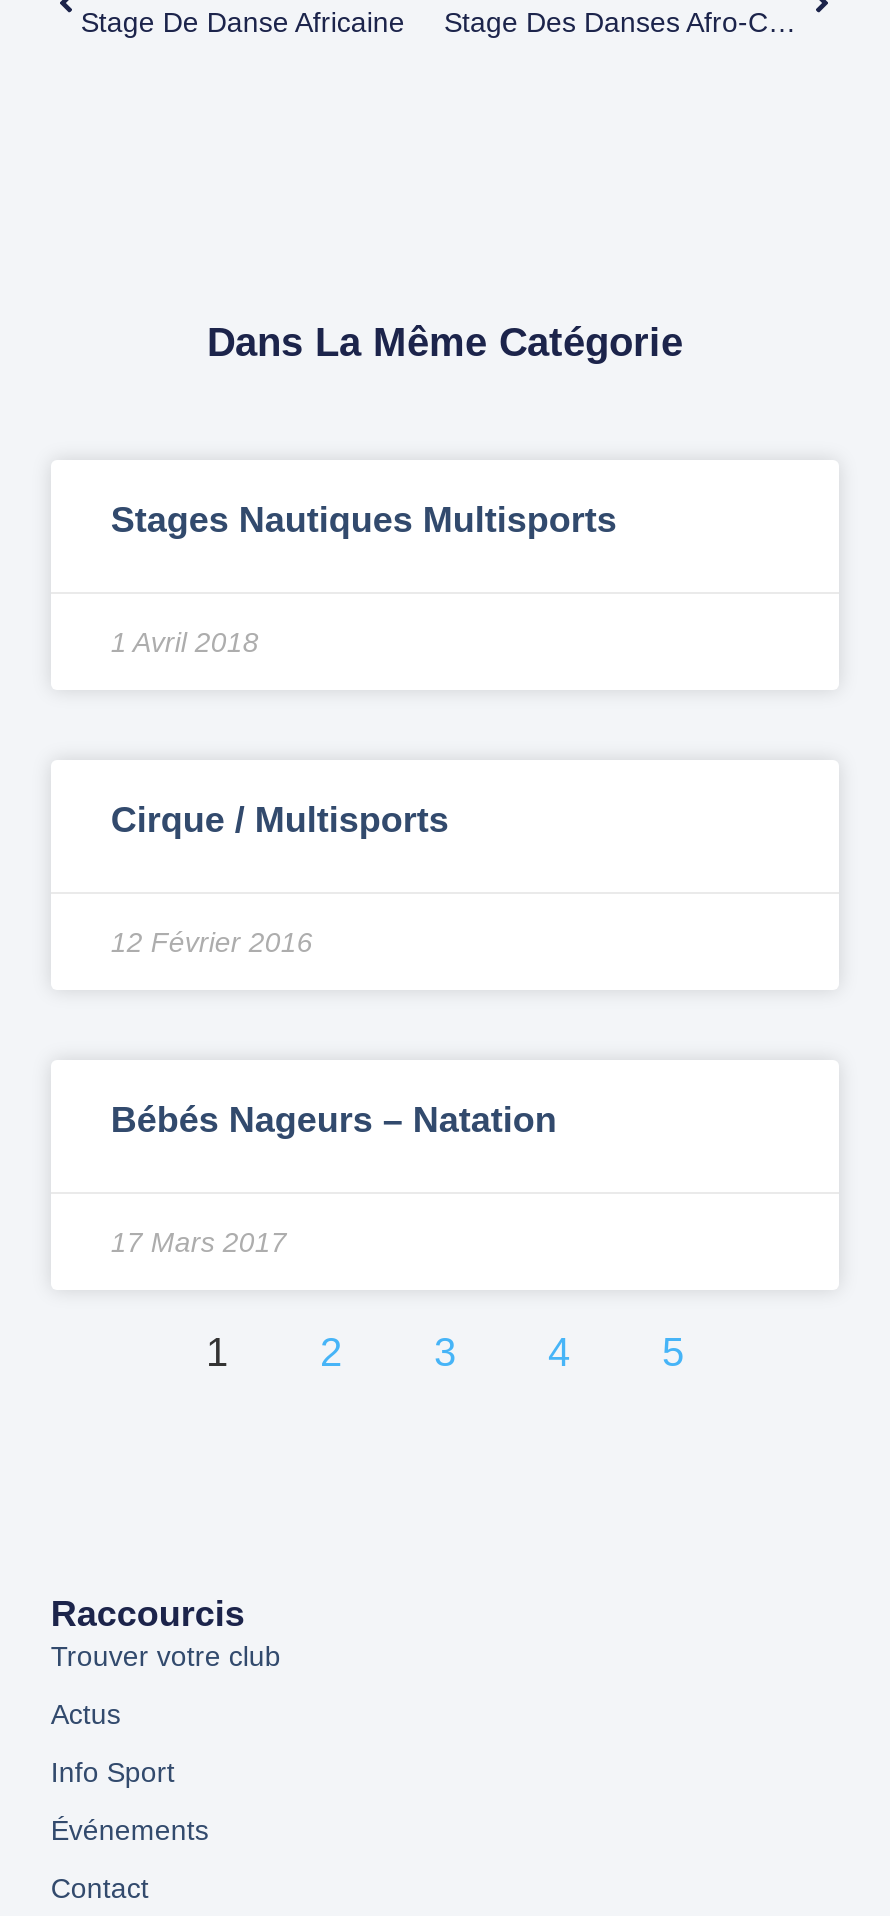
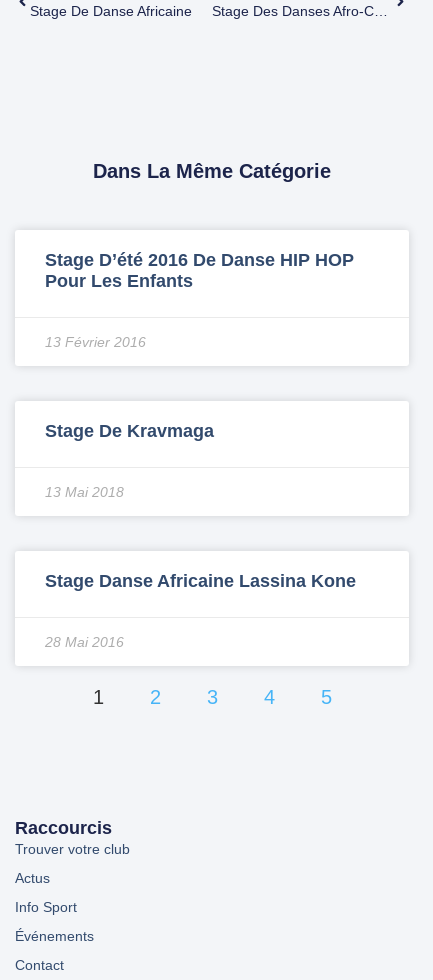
- Stages Nautiques Multisports
+ Stage D’été 2016 De Danse HIP HOP
+ Pour Les Enfants

- 1 Avril 2018
+ 13 Février 2016

- Cirque / Multisports
+ Stage De Kravmaga

- 12 Février 2016
+ 13 Mai 2018

- Bébés Nageurs – Natation
+ Stage Danse Africaine Lassina Kone

- 17 Mars 2017
+ 28 Mai 2016
